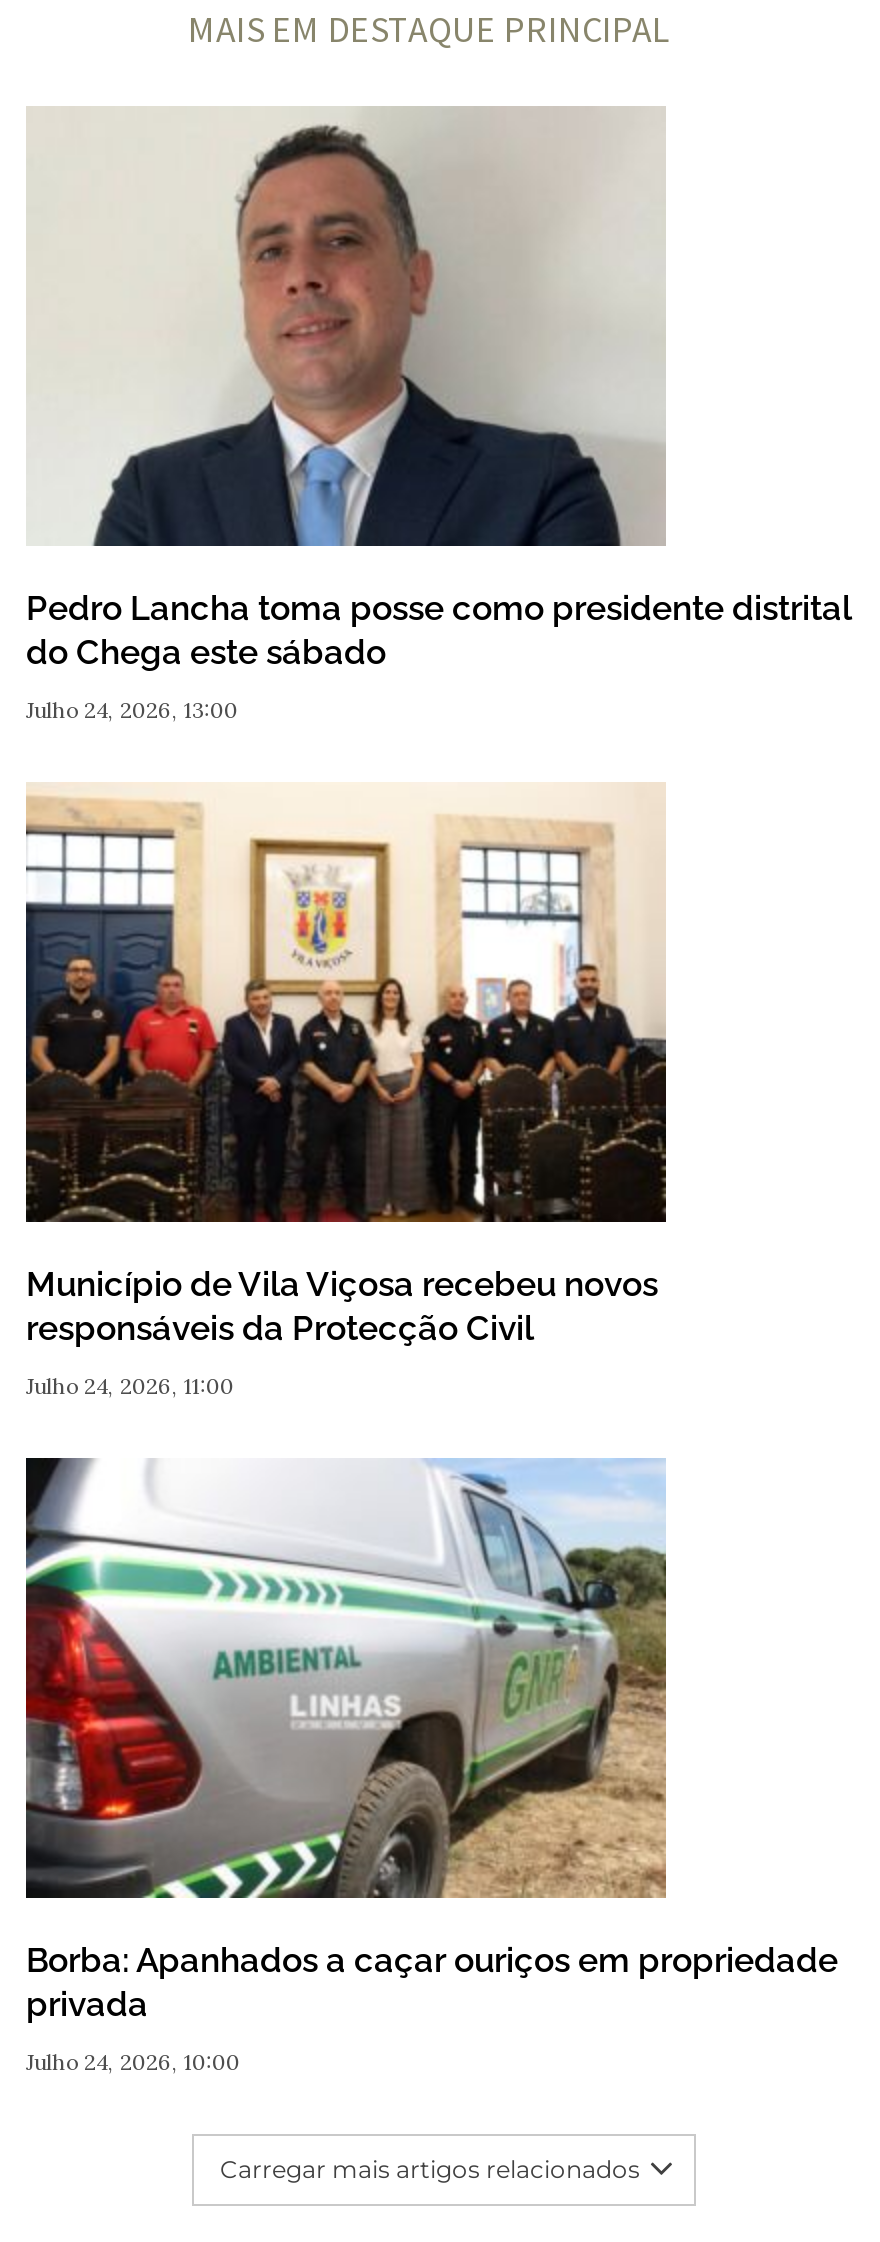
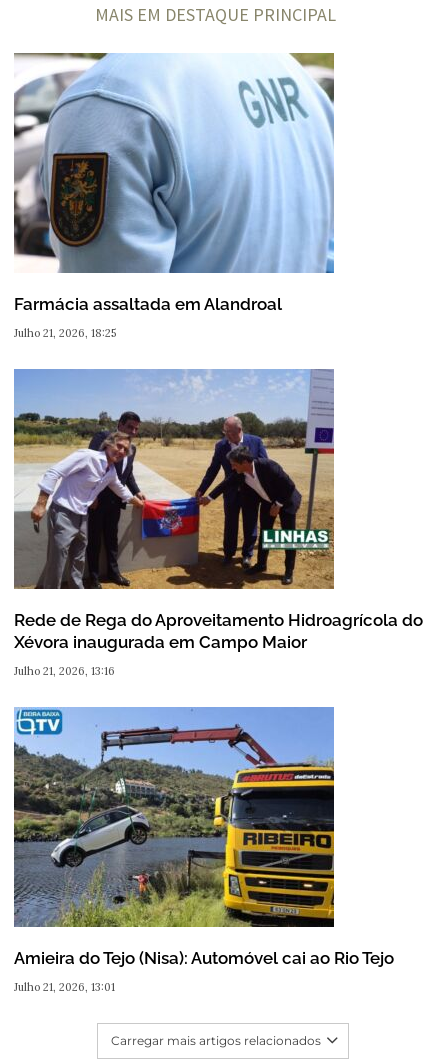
- [image]
+ [image]

- Pedro Lancha toma posse como presidente distrital
- do Chega este sábado
+ Farmácia assaltada em Alandroal

- Julho 24, 2026, 13:00
+ Julho 21, 2026, 18:25

- [image]
- Município de Vila Viçosa recebeu novos
- responsáveis da Protecção Civil
+ [image]
+ Rede de Rega do Aproveitamento Hidroagrícola do
+ Xévora inaugurada em Campo Maior

- Julho 24, 2026, 11:00
+ Julho 21, 2026, 13:16

- [image]
- Borba: Apanhados a caçar ouriços em propriedade
- privada
+ [image]
+ Amieira do Tejo (Nisa): Automóvel cai ao Rio Tejo

- Julho 24, 2026, 10:00
+ Julho 21, 2026, 13:01
